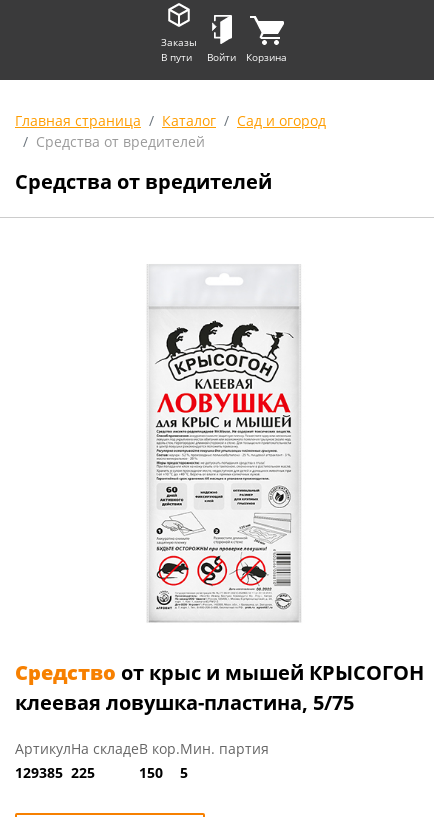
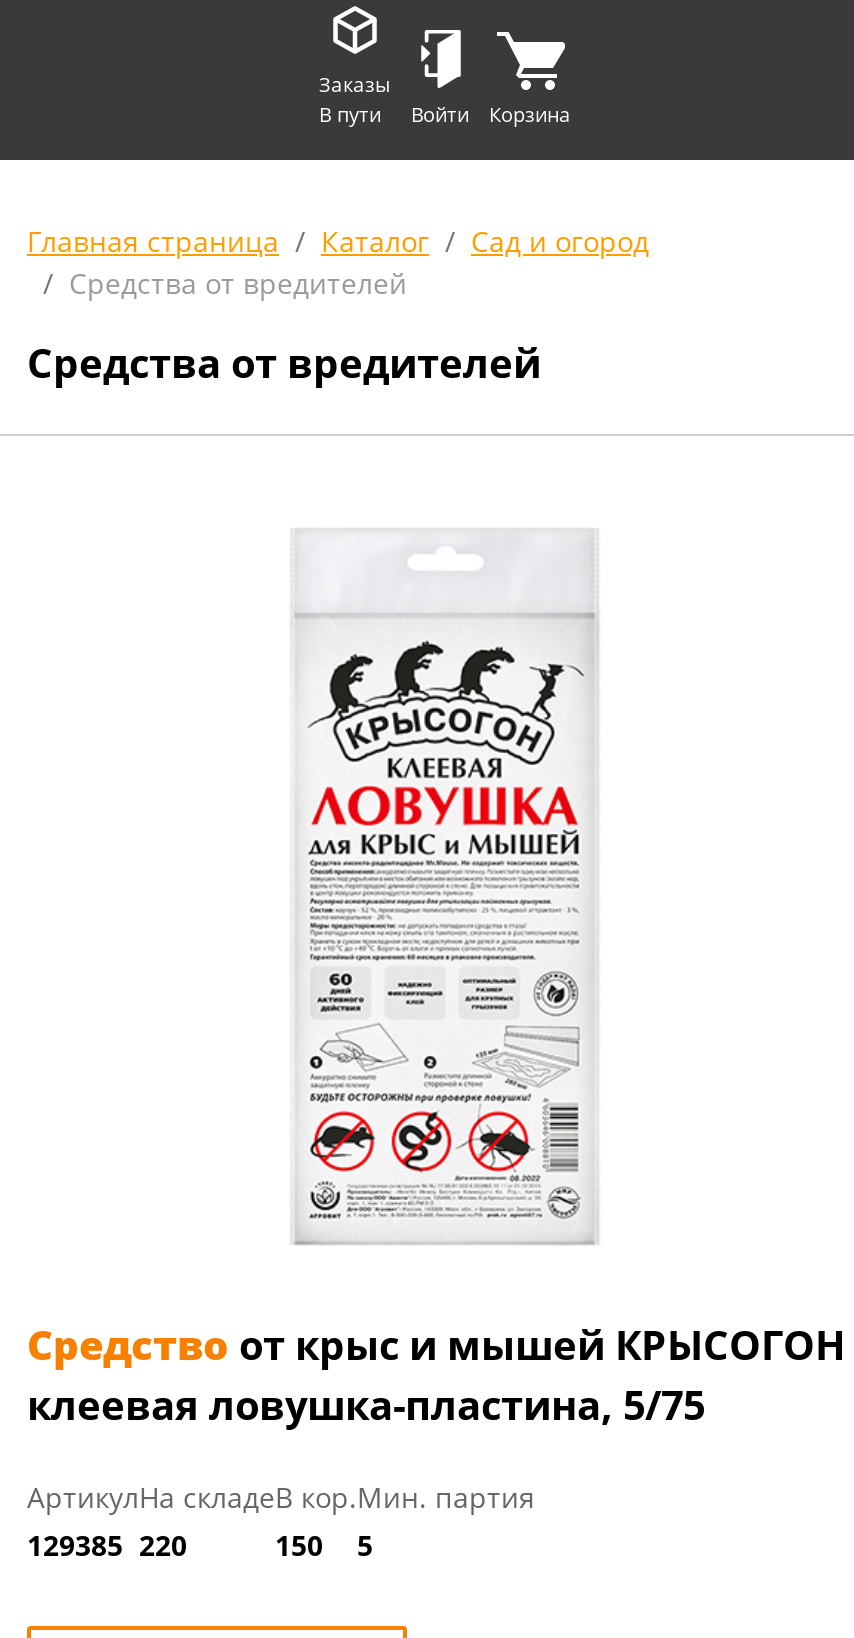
- 129385 225
+ 129385 220
